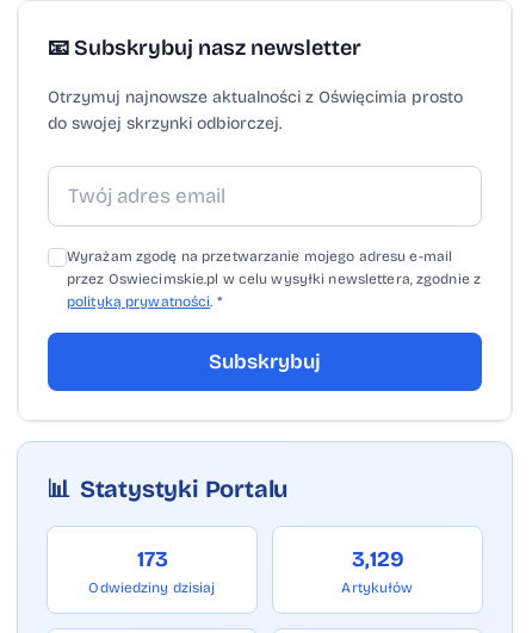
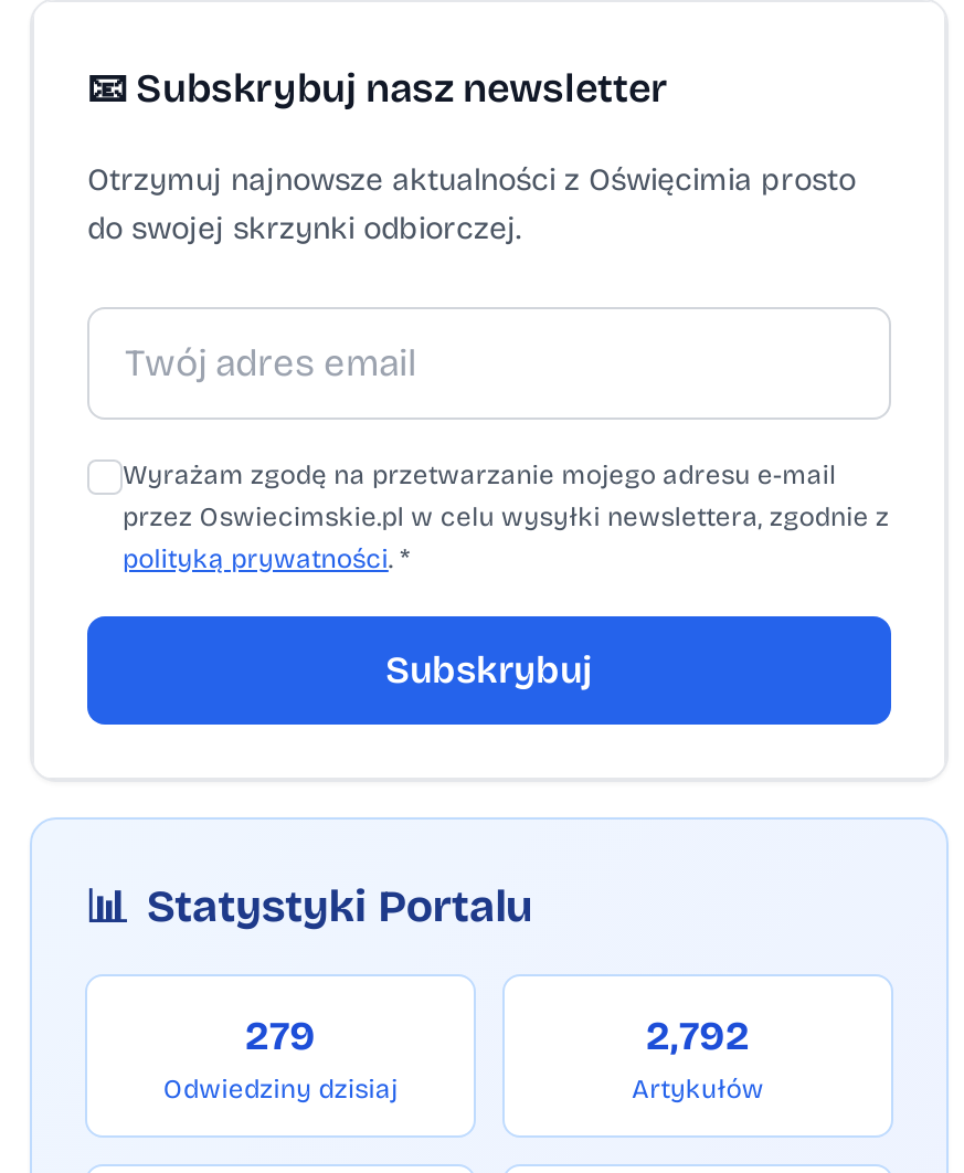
- 173
+ 279

- 3,129
+ 2,792
